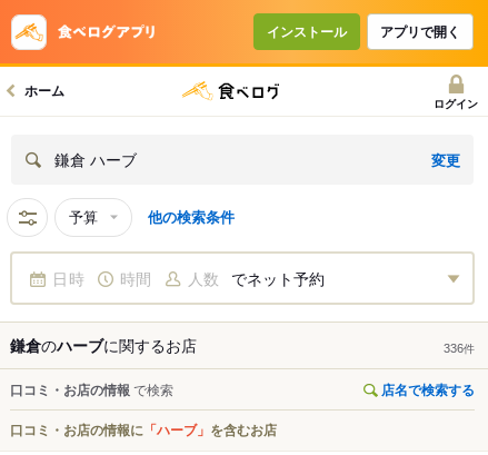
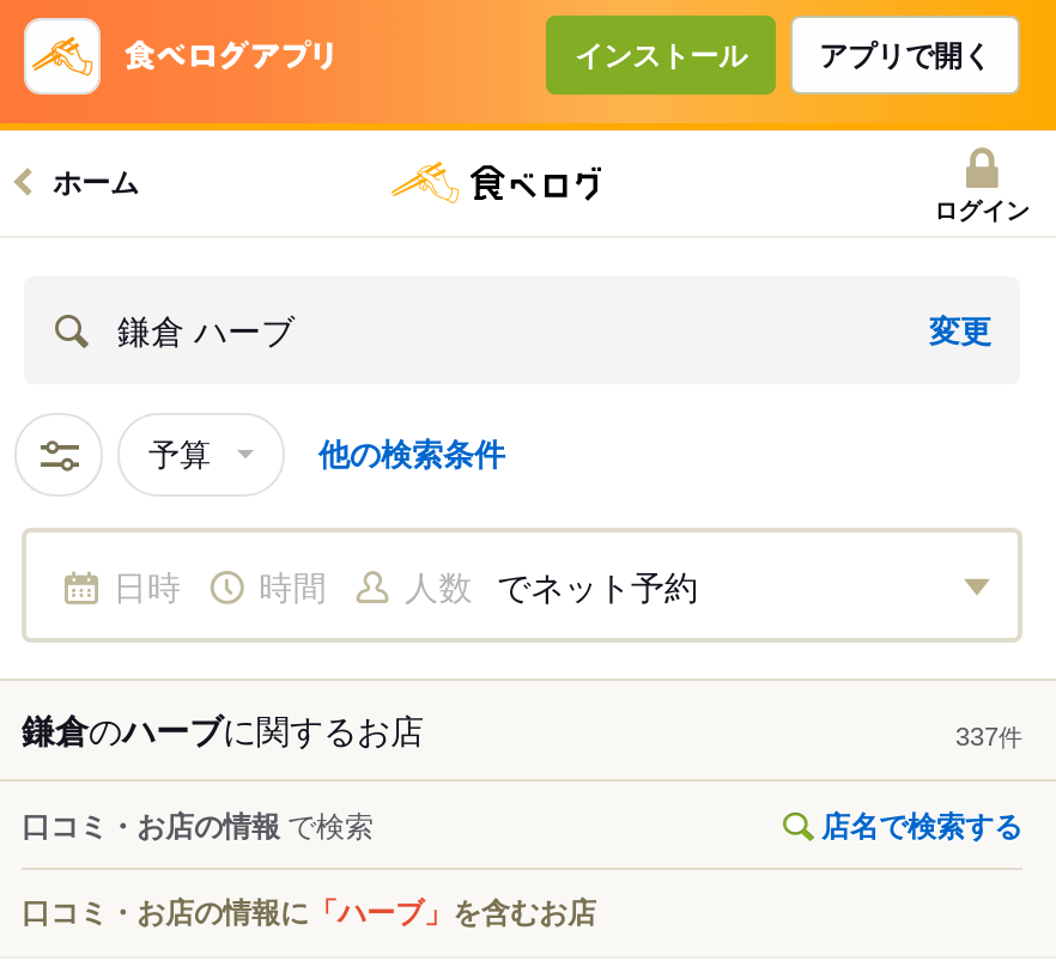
- 336件
+ 337件
